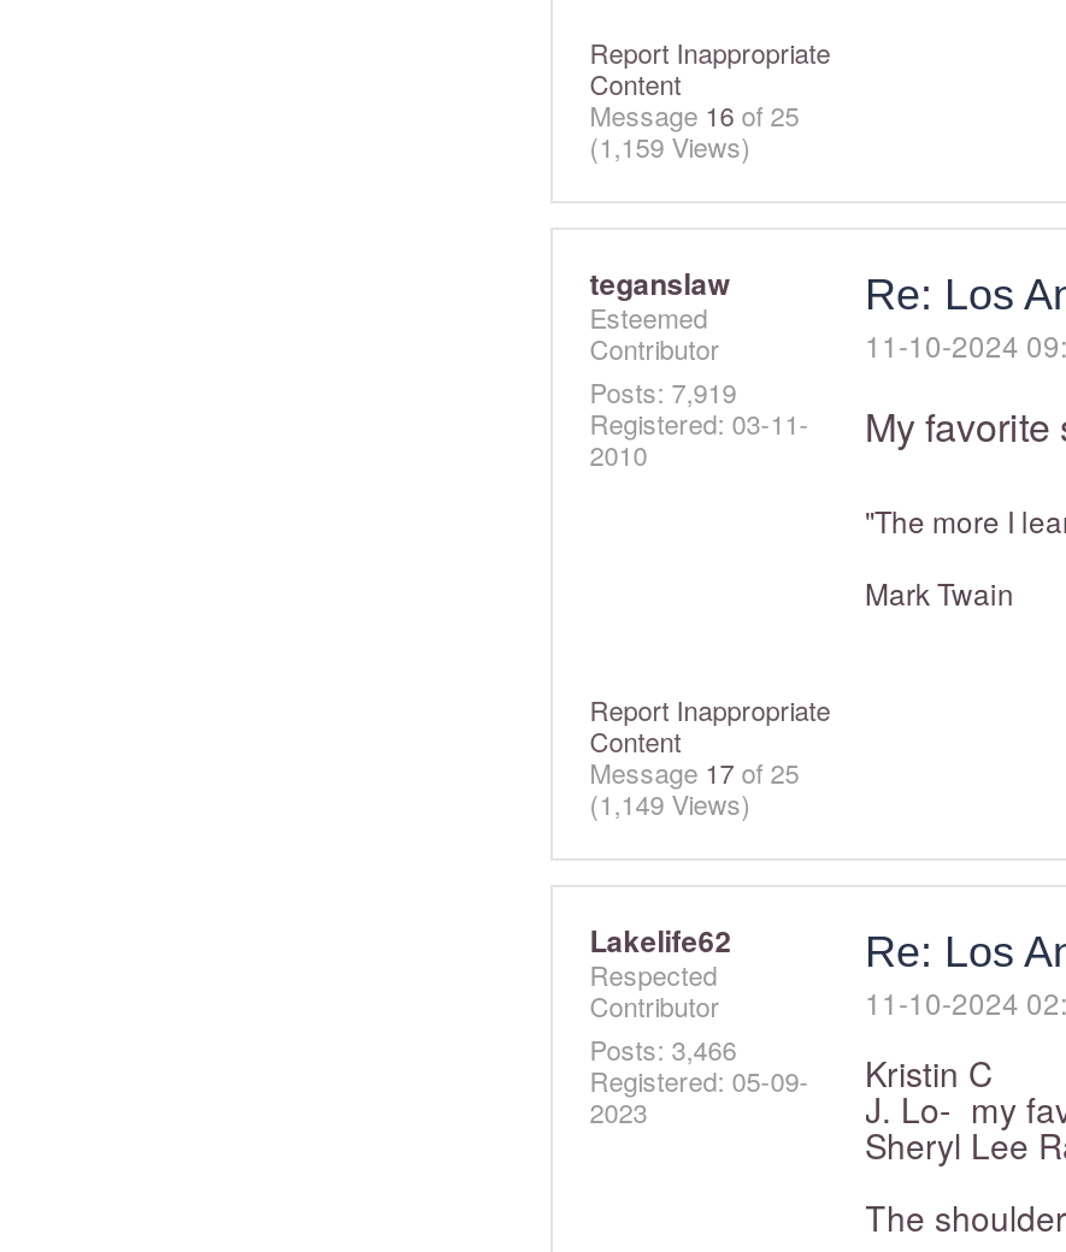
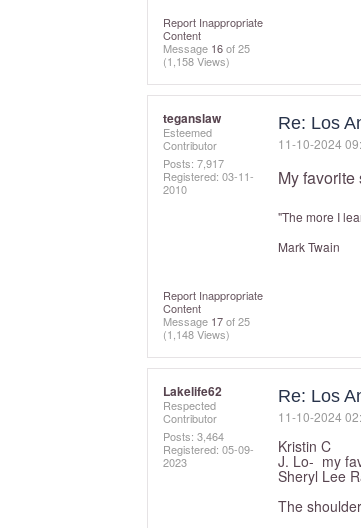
- (1,159 Views)
+ (1,158 Views)

- Posts: 7,919
+ Posts: 7,917

- (1,149 Views)
+ (1,148 Views)

- Posts: 3,466
+ Posts: 3,464
